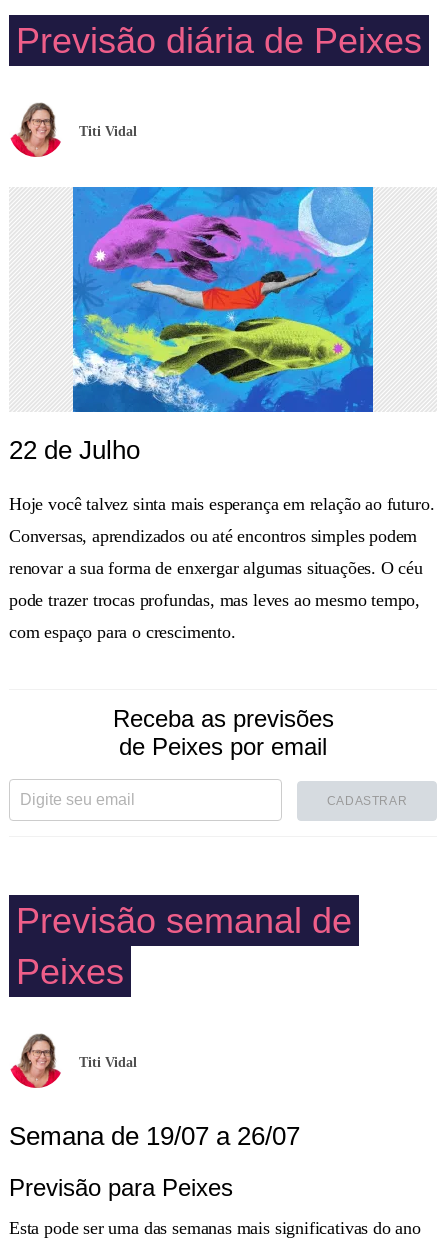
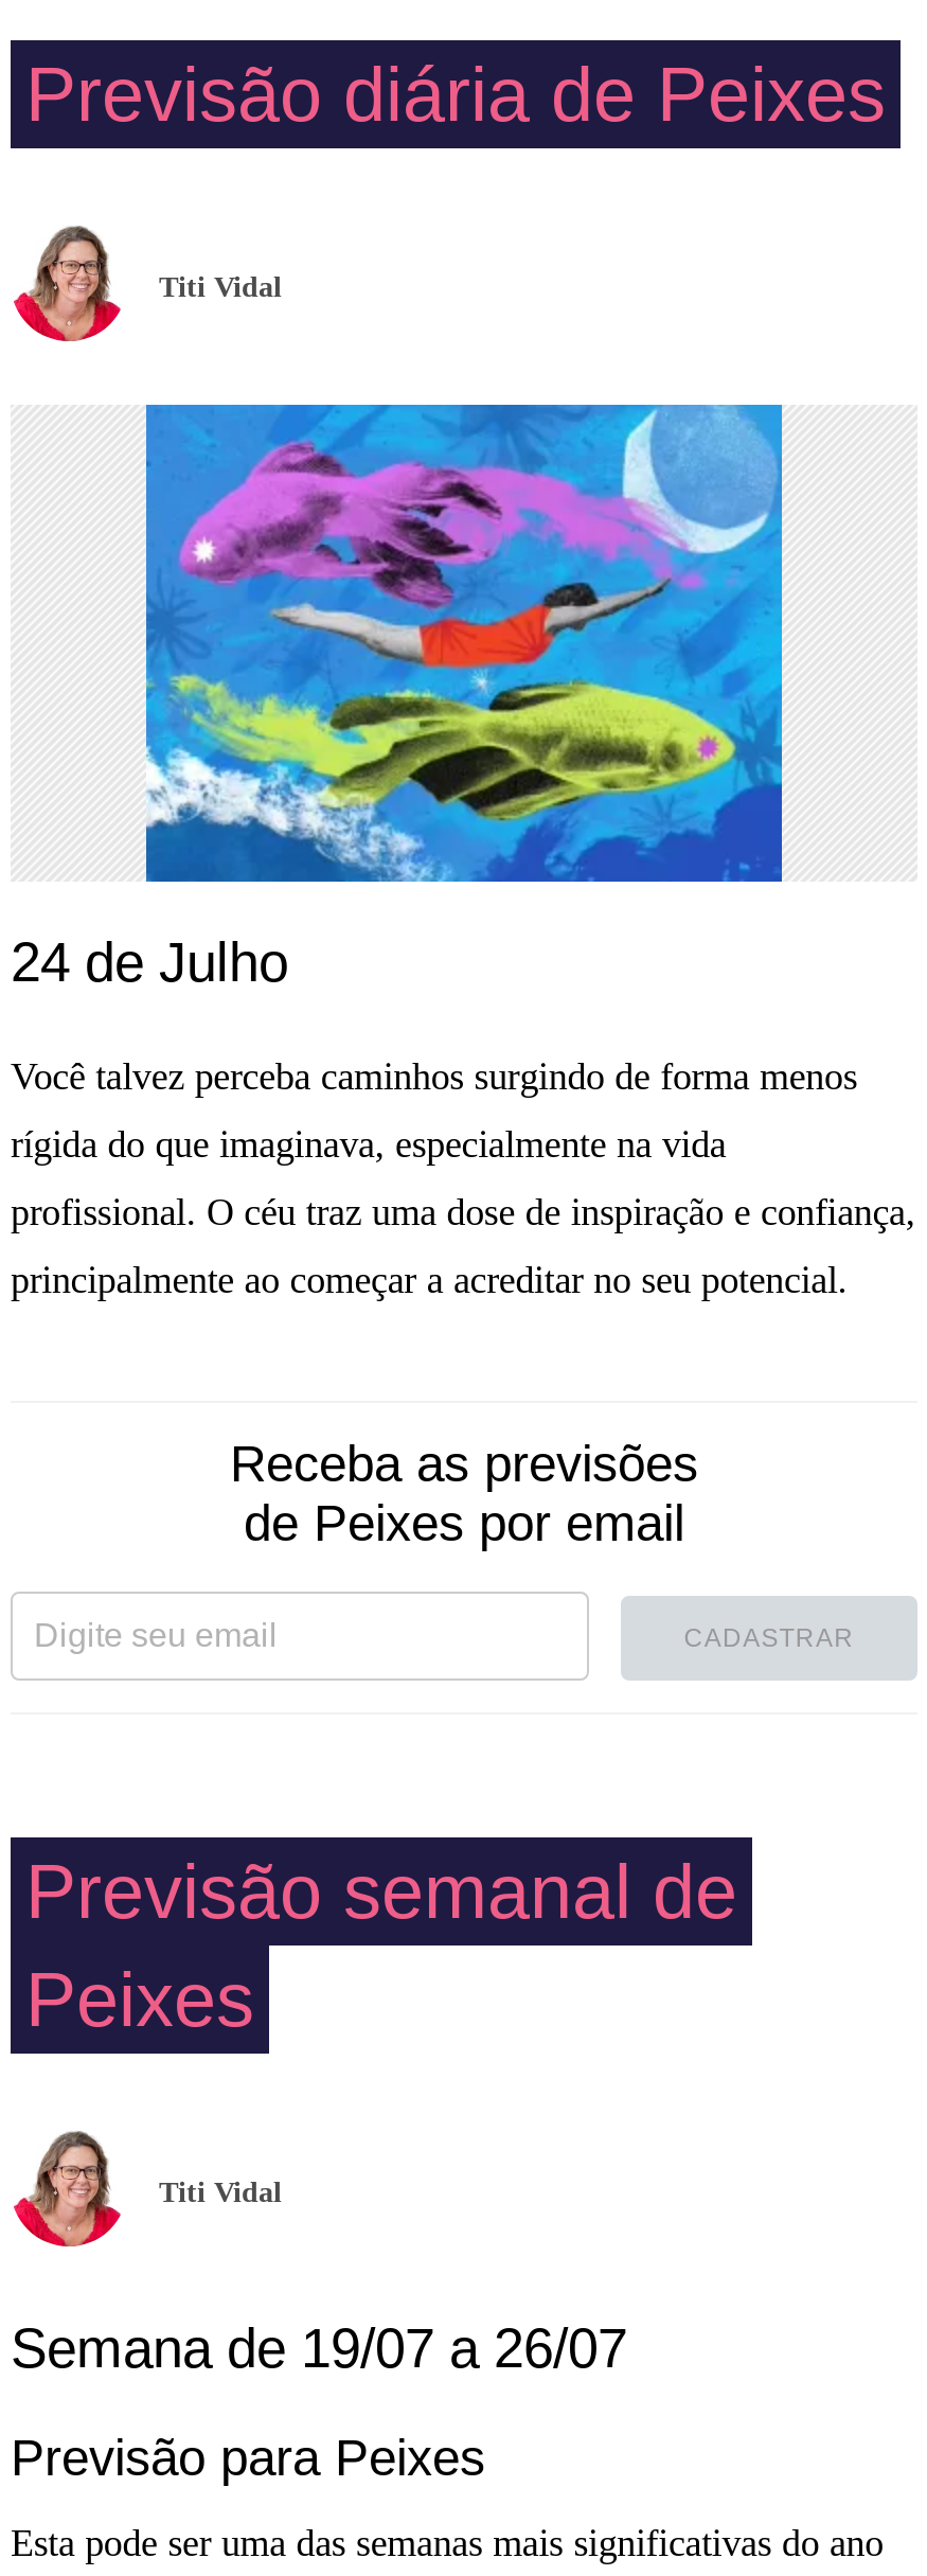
- 22 de Julho
- Hoje você talvez sinta mais esperança em relação ao futuro.
- Conversas, aprendizados ou até encontros simples podem
- renovar a sua forma de enxergar algumas situações. O céu
- pode trazer trocas profundas, mas leves ao mesmo tempo,
- com espaço para o crescimento.
+ 24 de Julho
+ Você talvez perceba caminhos surgindo de forma menos
+ rígida do que imaginava, especialmente na vida
+ profissional. O céu traz uma dose de inspiração e confiança,
+ principalmente ao começar a acreditar no seu potencial.
